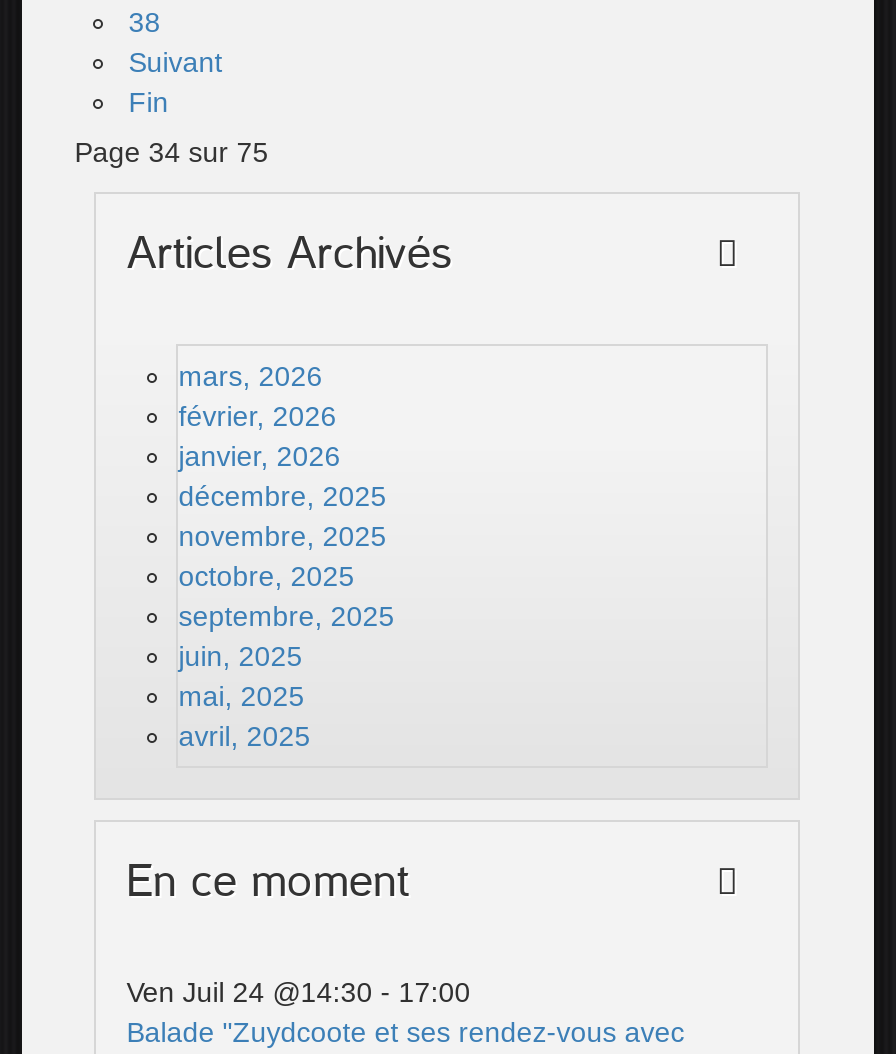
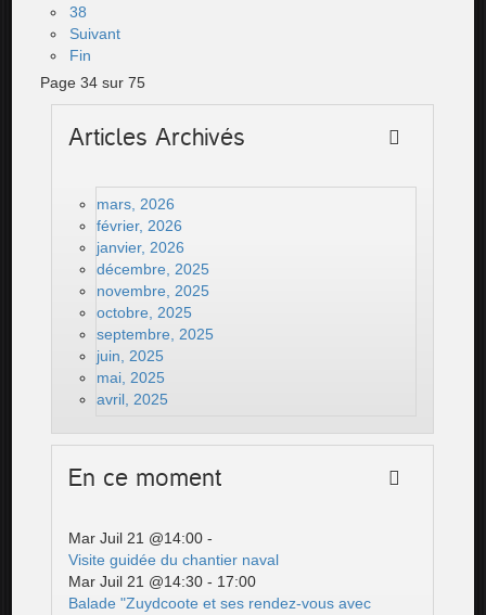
- Ven Juil 24 @14:30 - 17:00
+ Mar Juil 21 @14:00 -
+ Visite guidée du chantier naval
+ Mar Juil 21 @14:30 - 17:00
